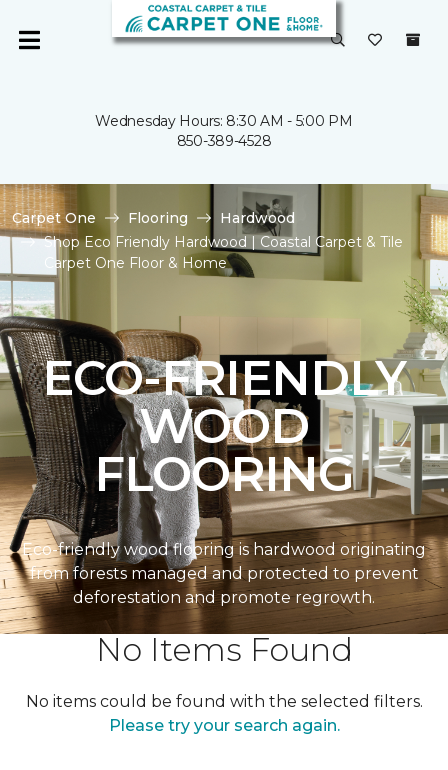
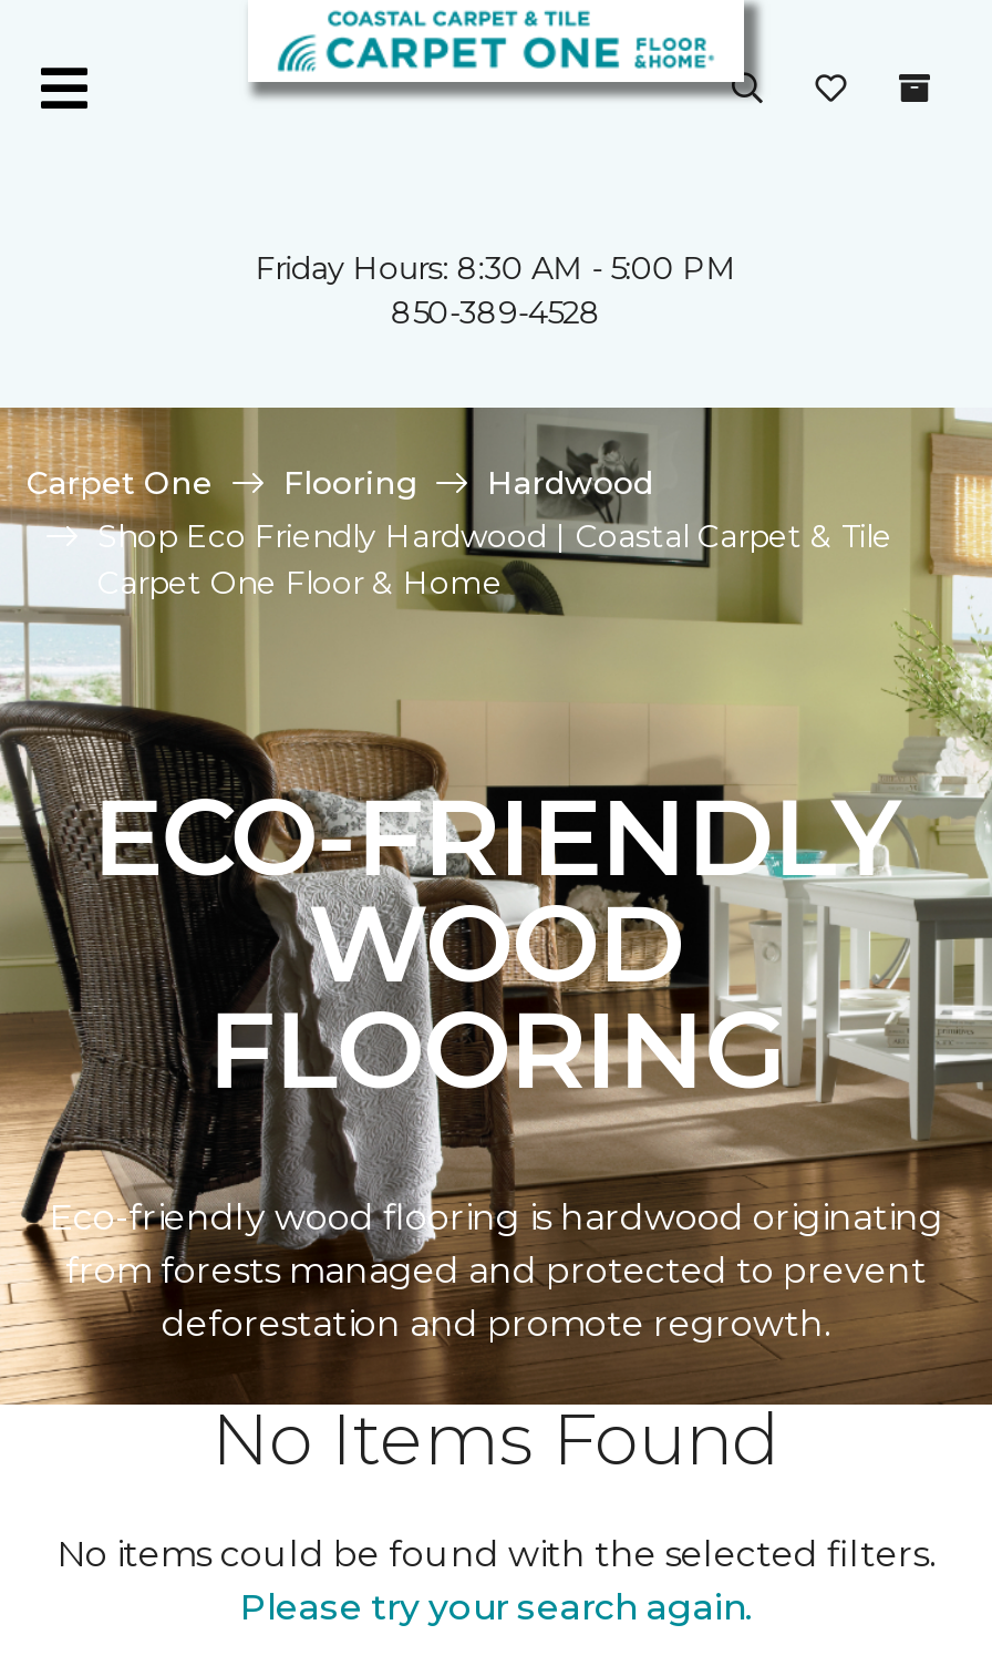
- Wednesday Hours: 8:30 AM - 5:00 PM
+ Friday Hours: 8:30 AM - 5:00 PM
